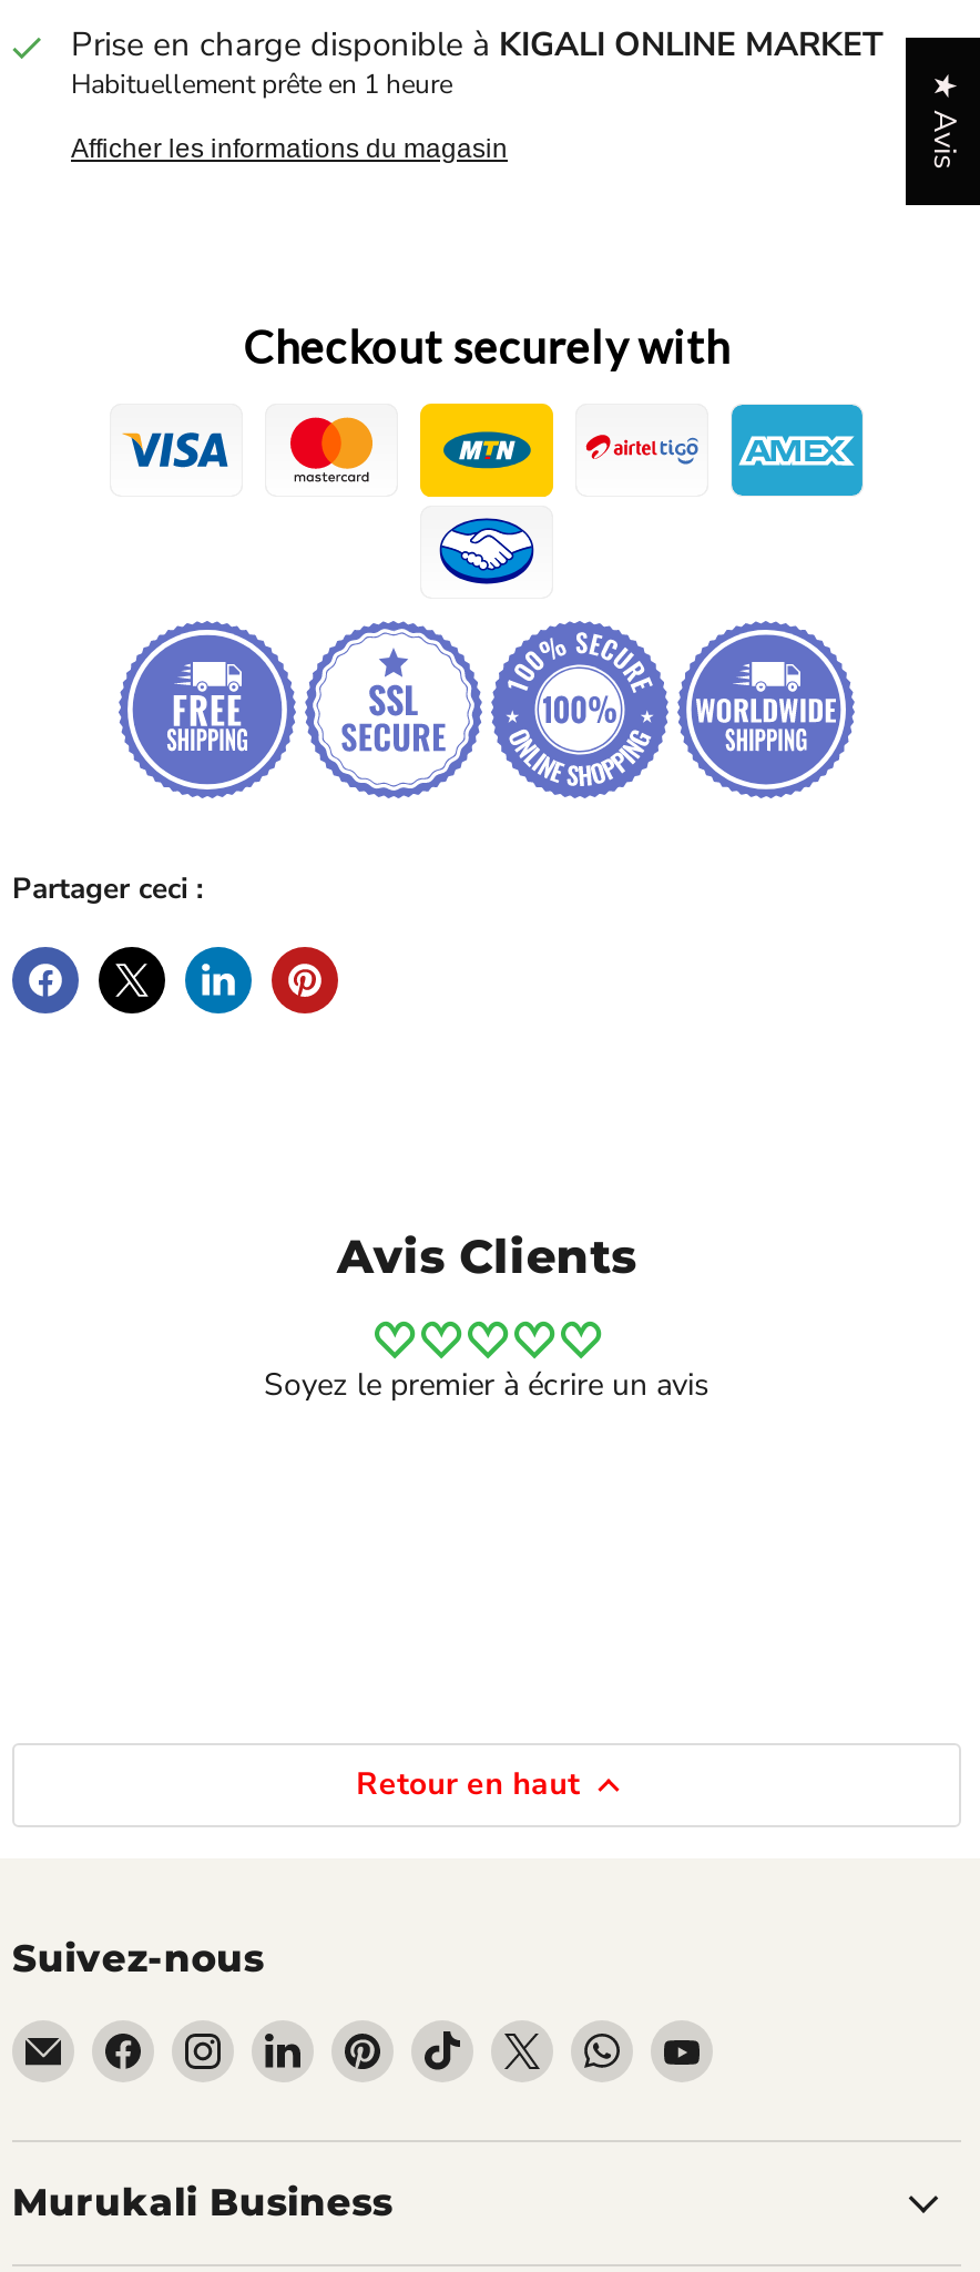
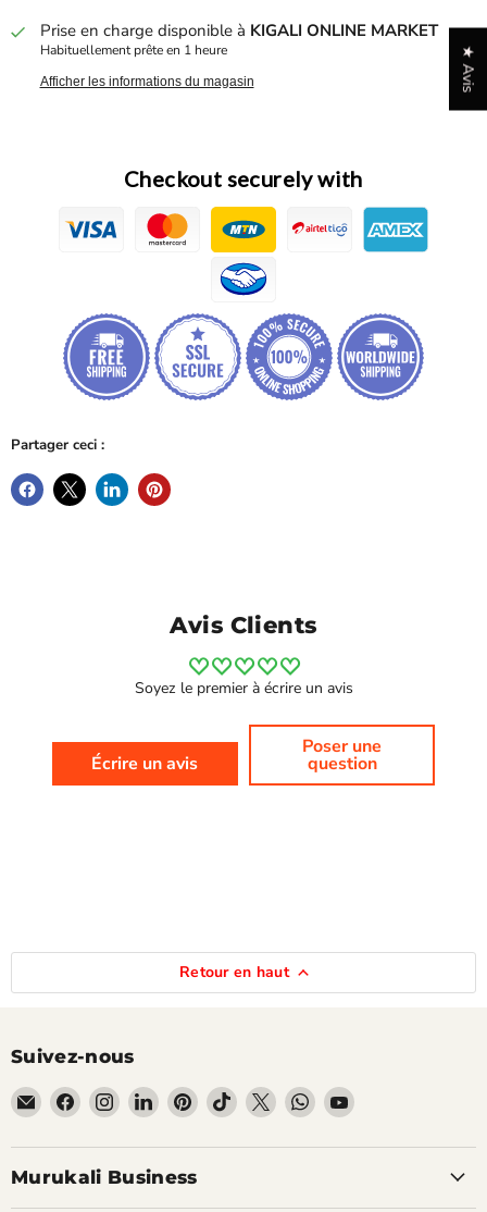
+ Écrire un avis

+ Poser une
+ question
